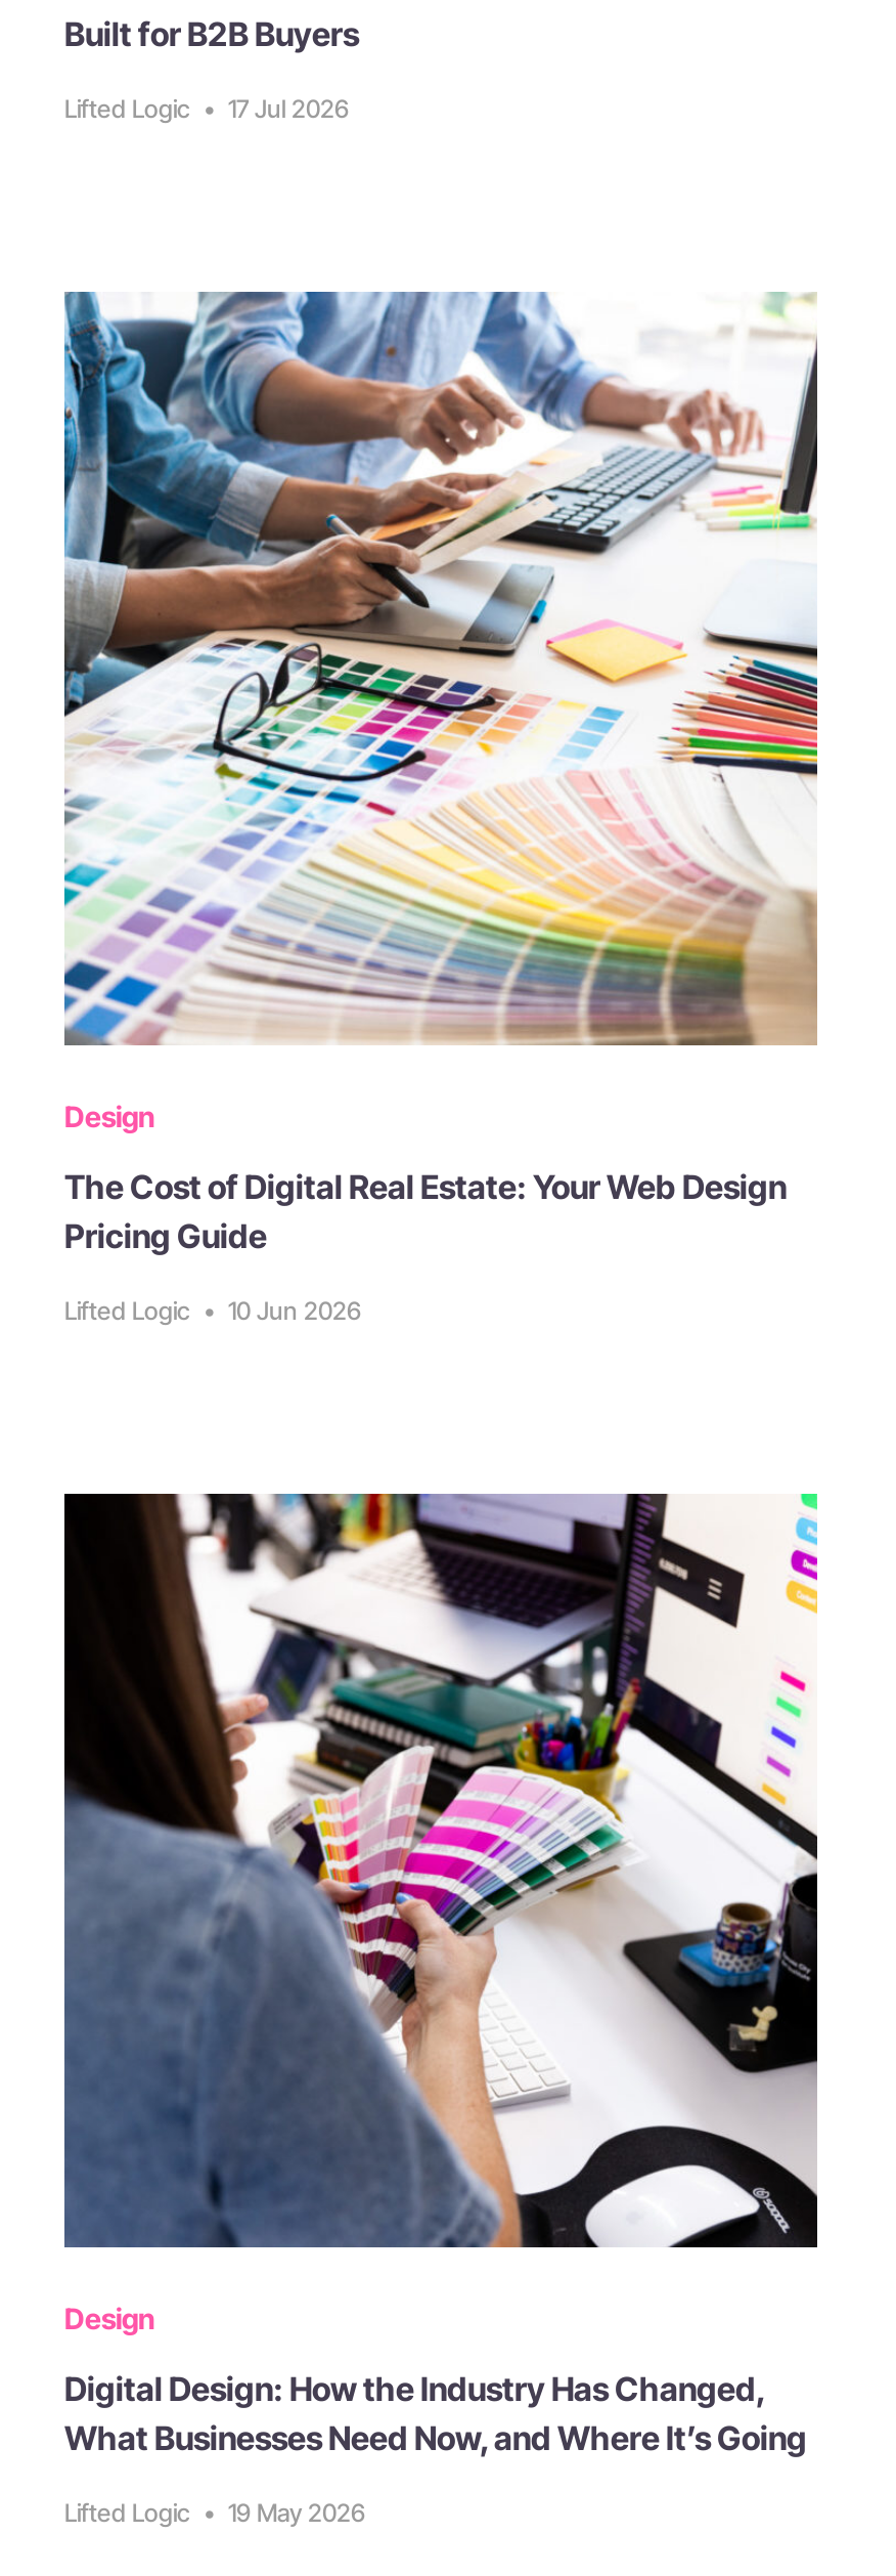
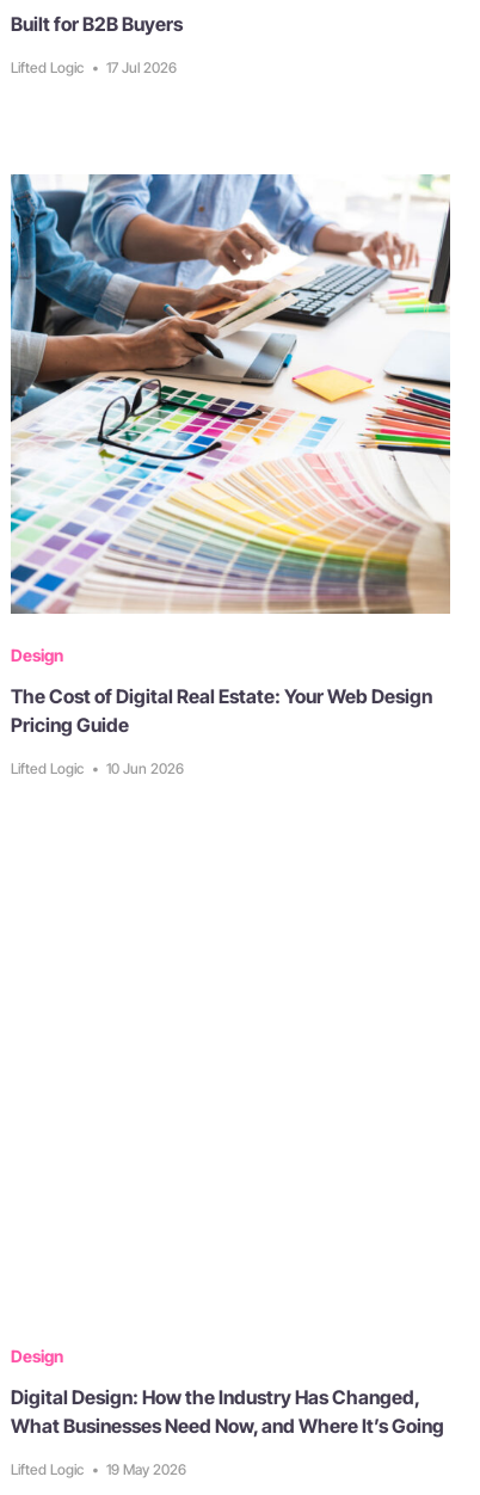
- [image]
